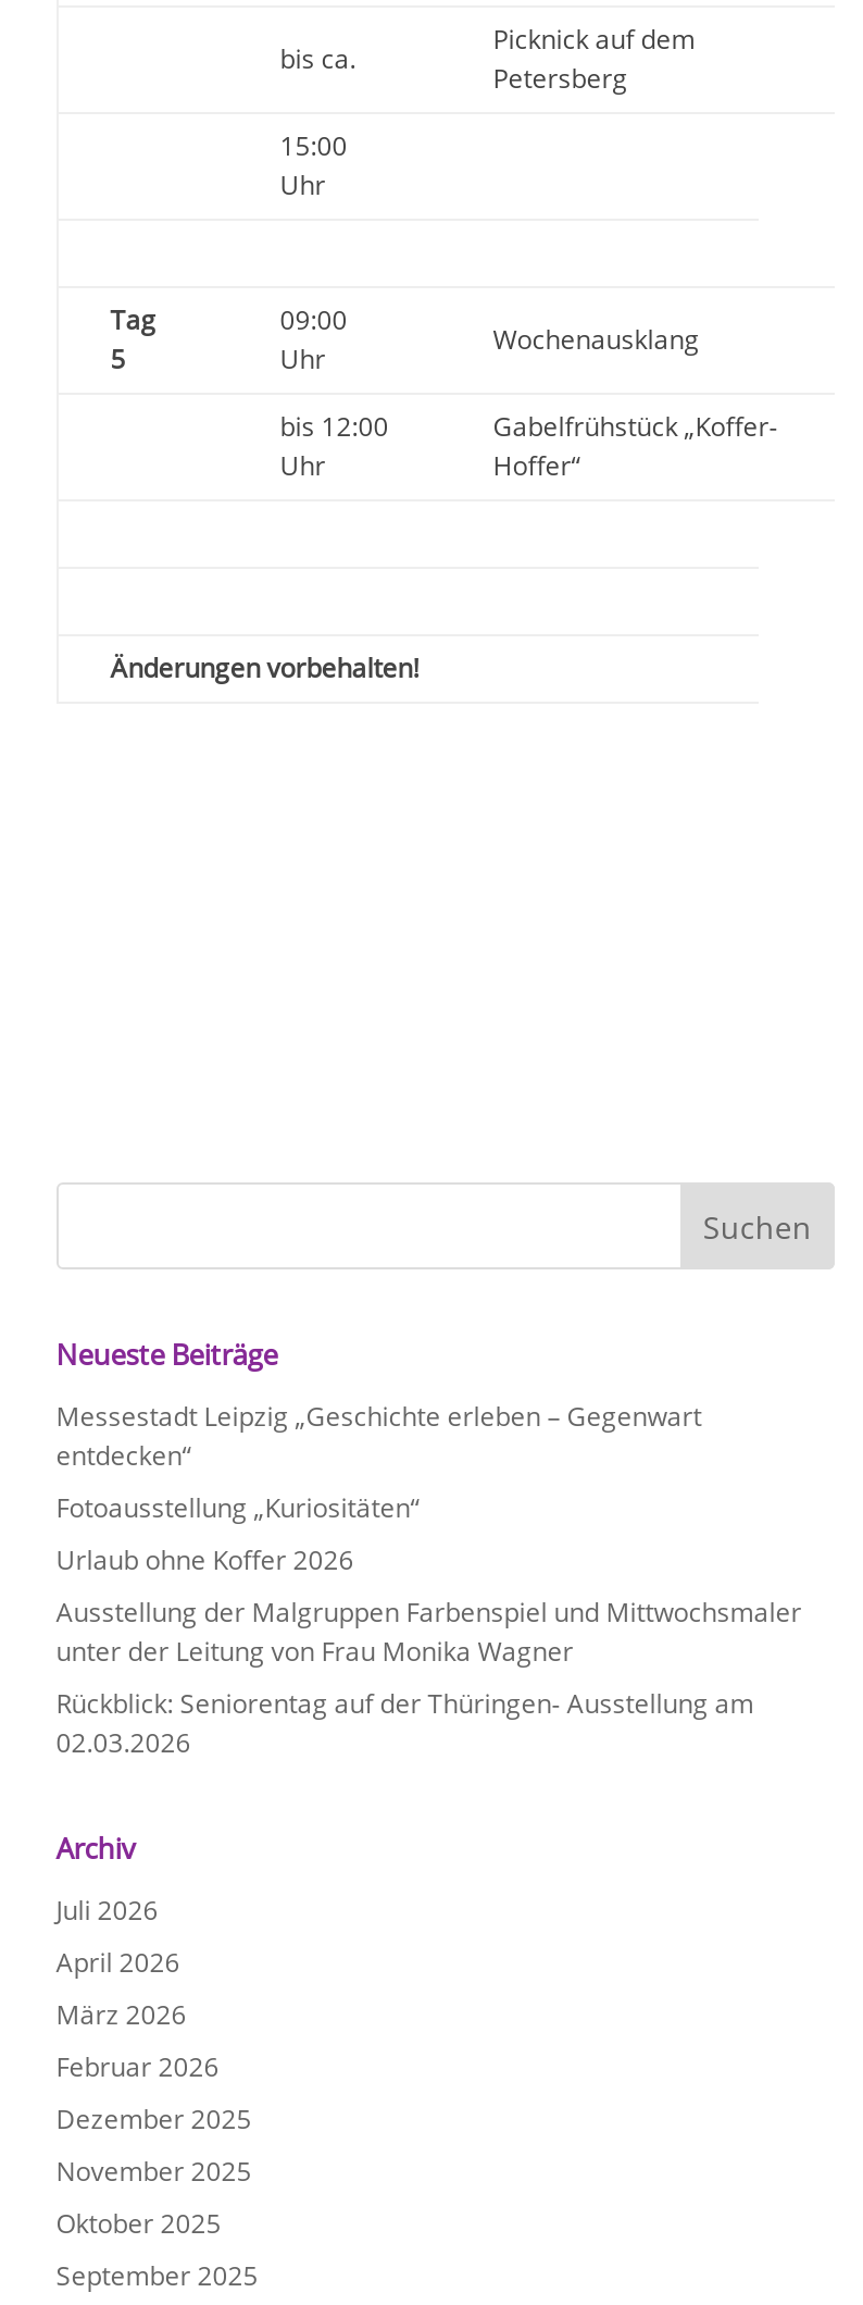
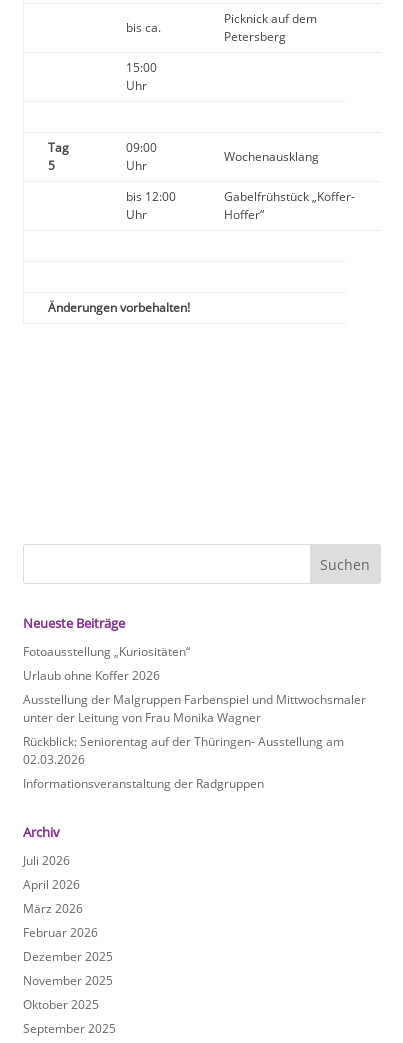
- Messestadt Leipzig „Geschichte erleben – Gegenwart
- entdecken“

moved up: Fotoausstellung „Kuriositäten“ | Urlaub ohne Koffer 2026 | Ausstellung der Malgruppen Farbenspiel und Mittwochsmaler | unter der Leitung von Frau Monika Wagner | Rückblick: Seniorentag auf der Thüringen- Ausstellung am | 02.03.2026

+ Informationsveranstaltung der Radgruppen
